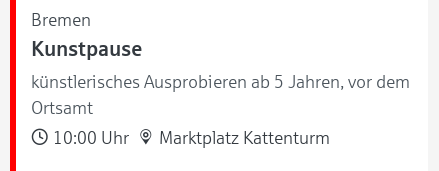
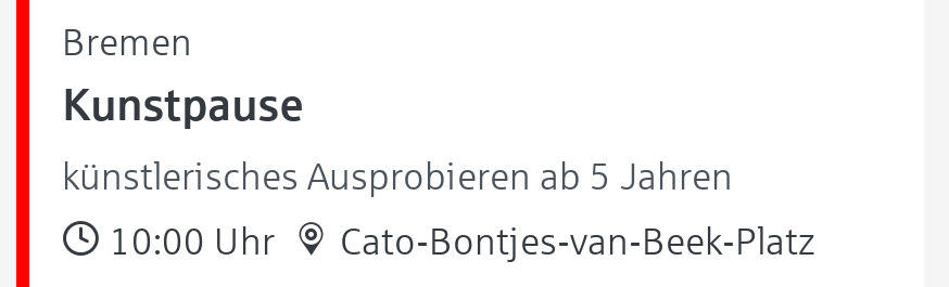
- künstlerisches Ausprobieren ab 5 Jahren, vor dem
- Ortsamt
+ künstlerisches Ausprobieren ab 5 Jahren

- Marktplatz Kattenturm
+ Cato-Bontjes-van-Beek-Platz
